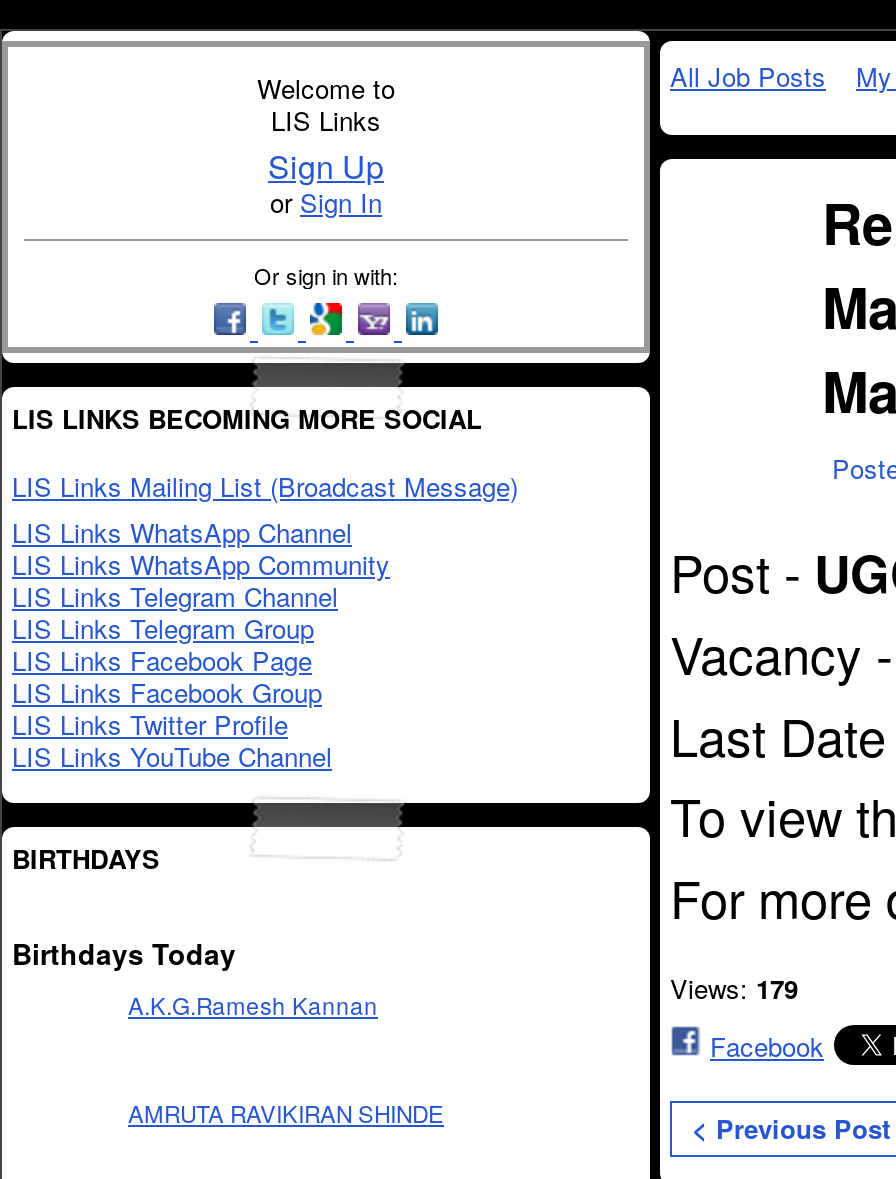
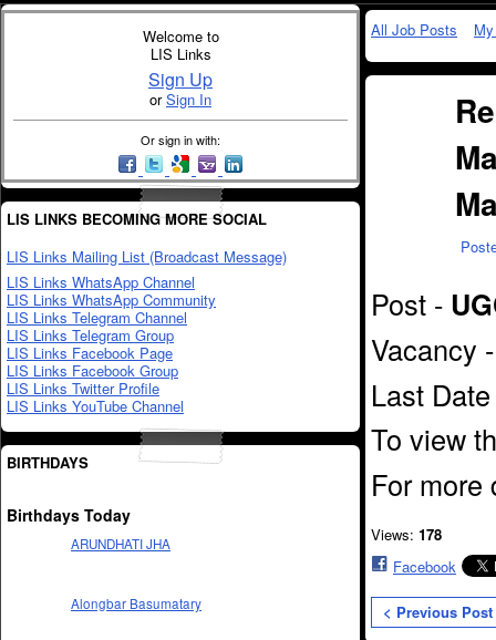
- Views: 179
+ Views: 178

- A.K.G.Ramesh Kannan
+ ARUNDHATI JHA

- AMRUTA RAVIKIRAN SHINDE
+ Alongbar Basumatary
